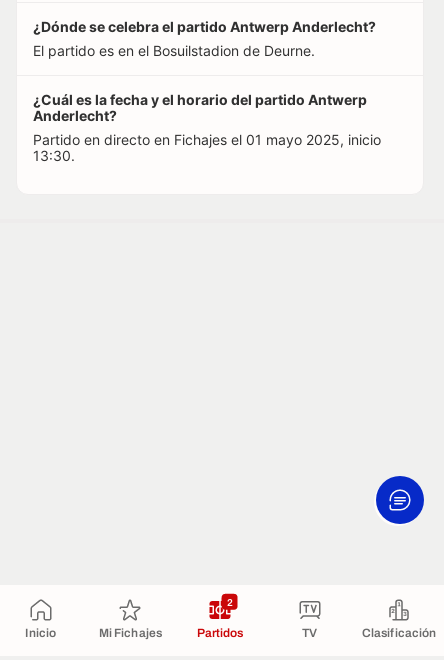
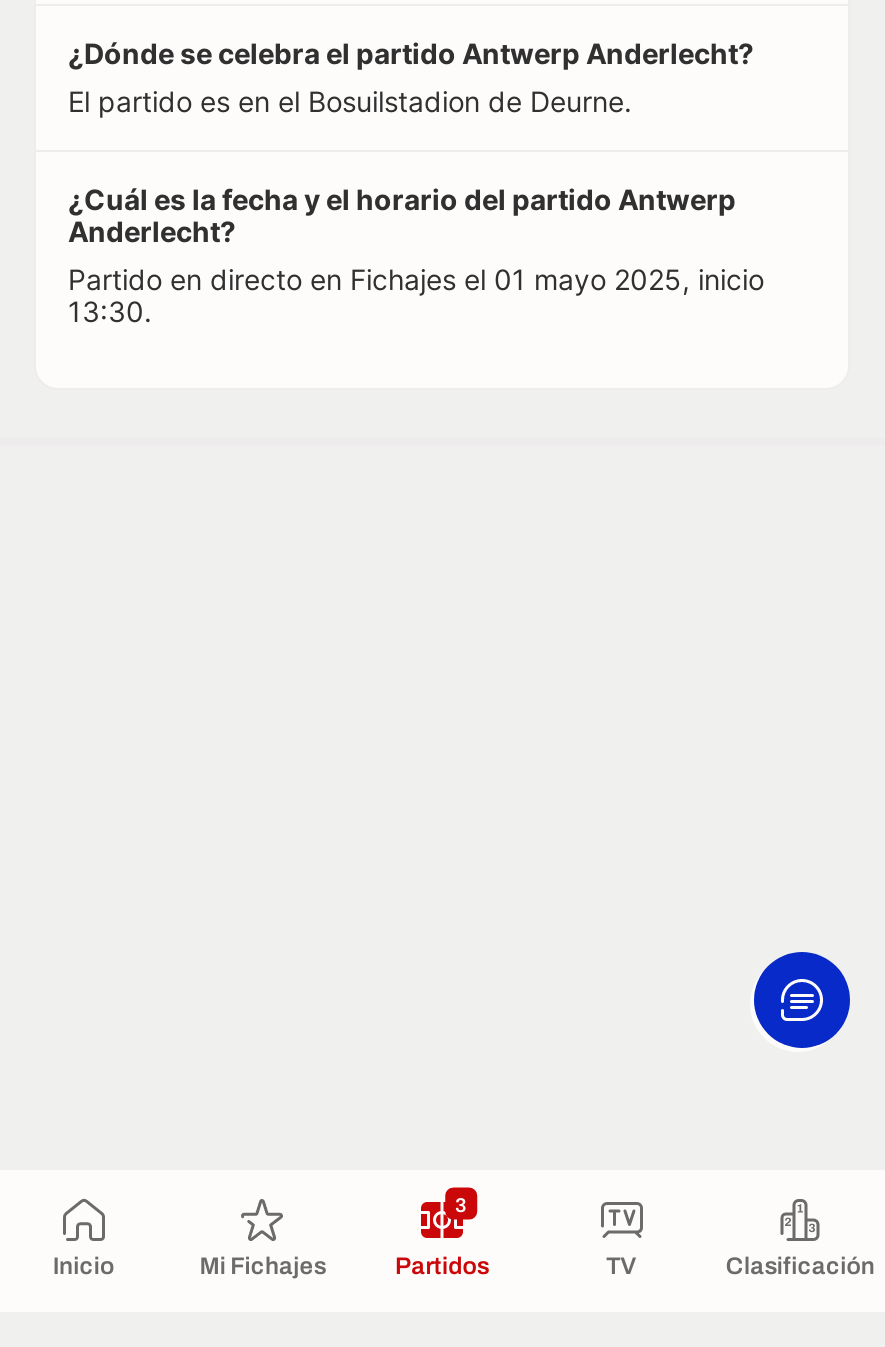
- 2
+ 3
